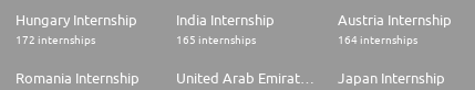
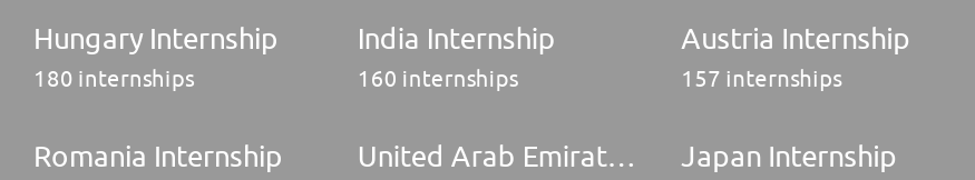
- 172 internships
+ 180 internships

- 165 internships
+ 160 internships

- 164 internships
+ 157 internships
